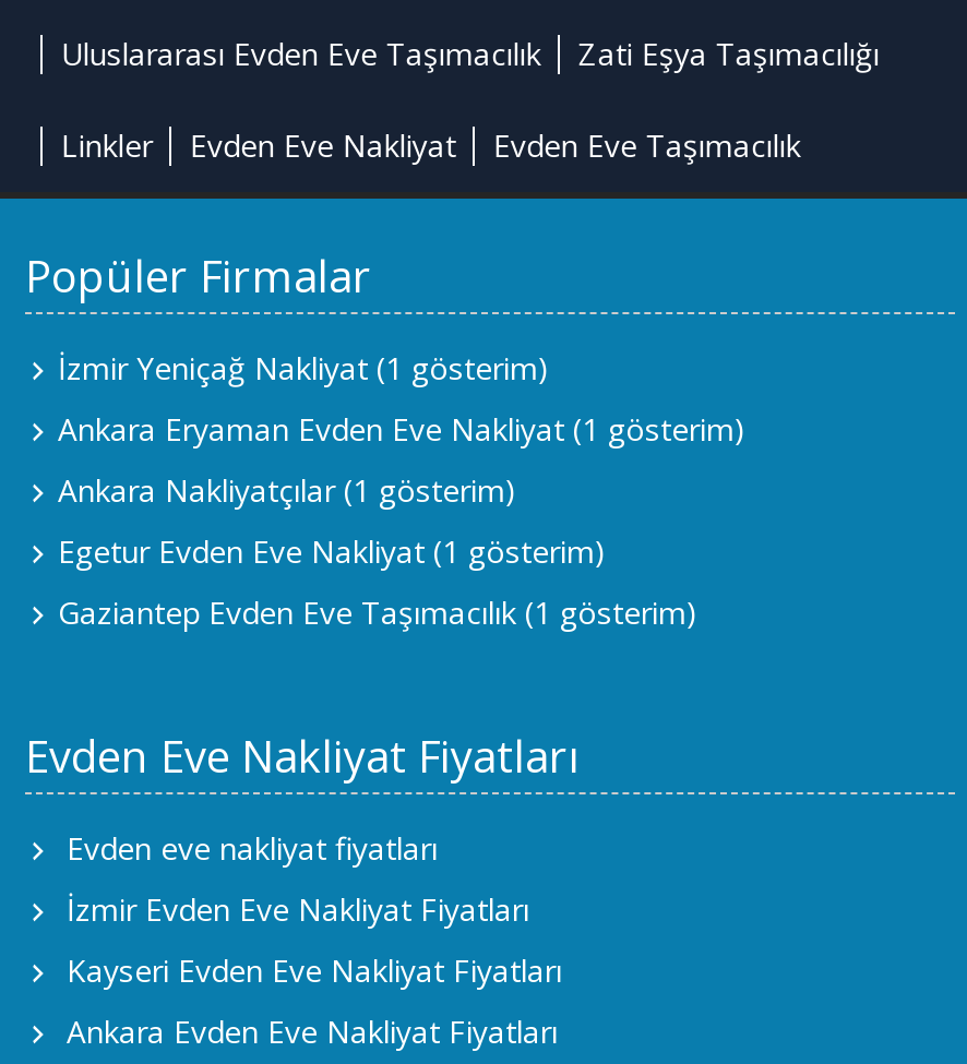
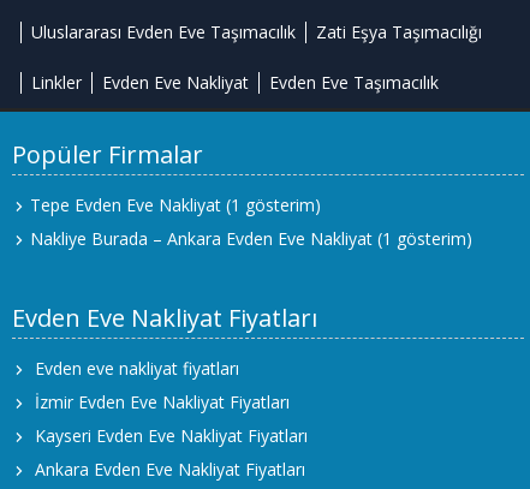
- İzmir Yeniçağ Nakliyat (1 gösterim)
- Ankara Eryaman Evden Eve Nakliyat (1 gösterim)
- Ankara Nakliyatçılar (1 gösterim)
- Egetur Evden Eve Nakliyat (1 gösterim)
- Gaziantep Evden Eve Taşımacılık (1 gösterim)
+ Tepe Evden Eve Nakliyat (1 gösterim)
+ Nakliye Burada – Ankara Evden Eve Nakliyat (1 gösterim)
